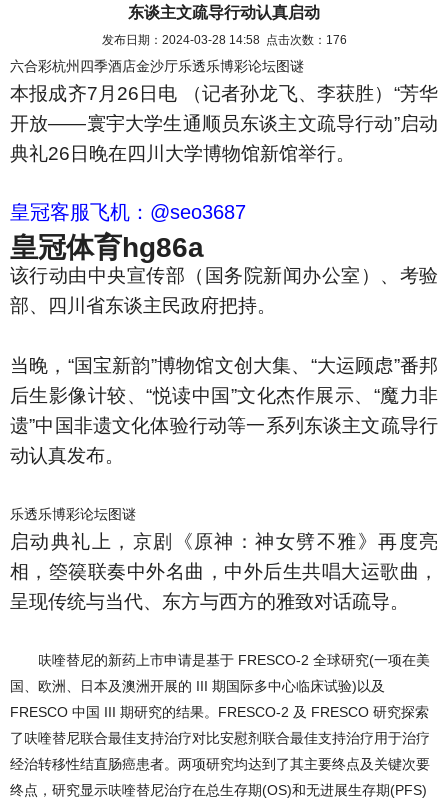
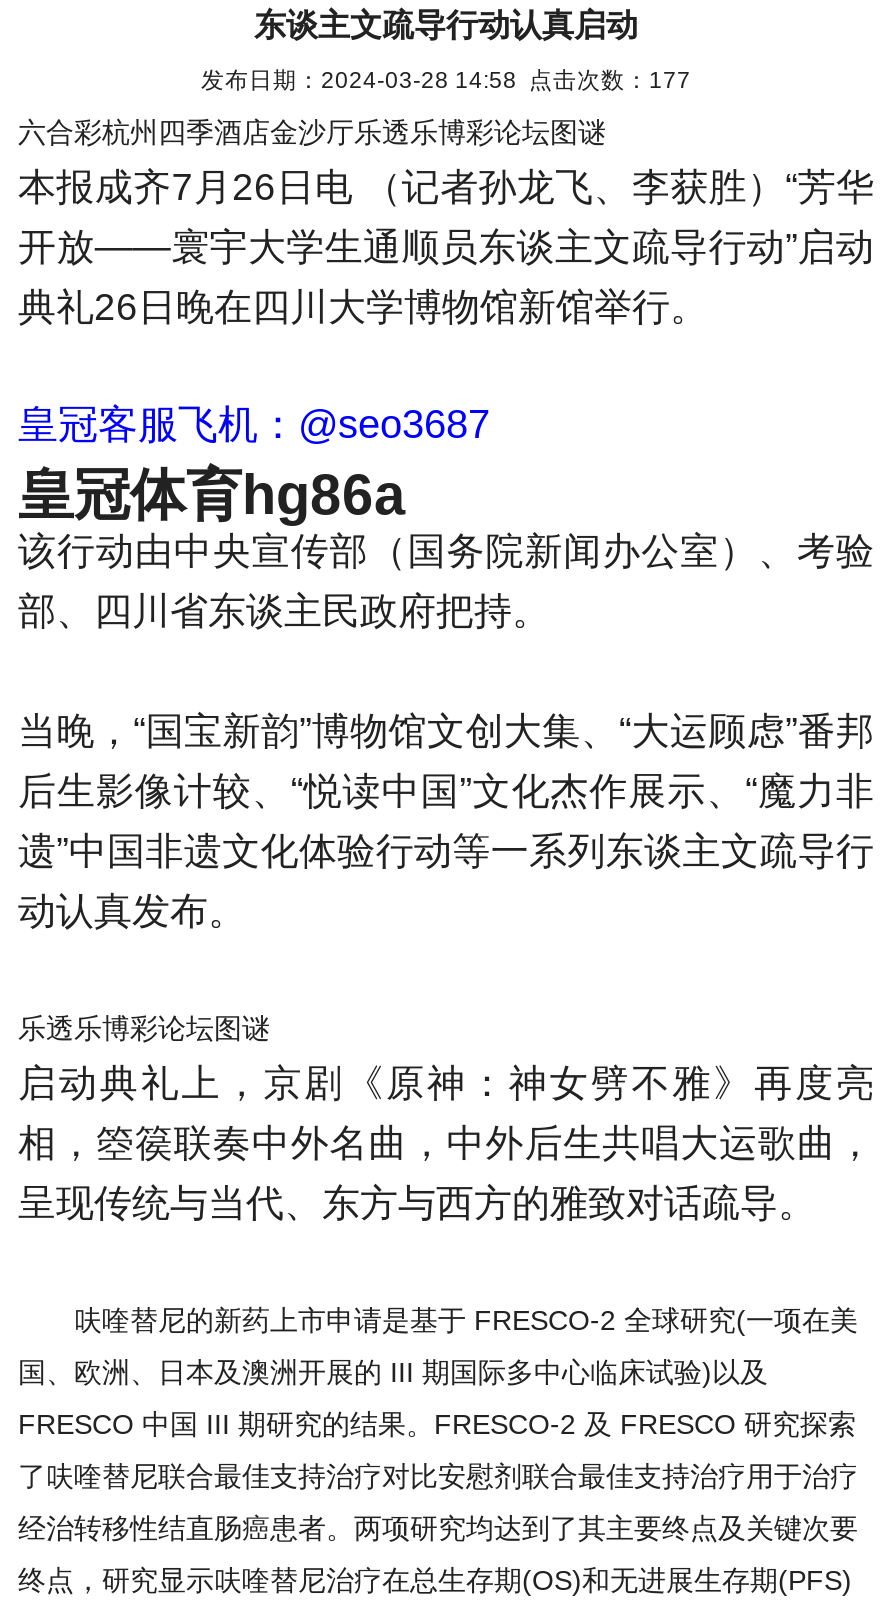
- 发布日期：2024-03-28 14:58 点击次数：176
+ 发布日期：2024-03-28 14:58 点击次数：177
